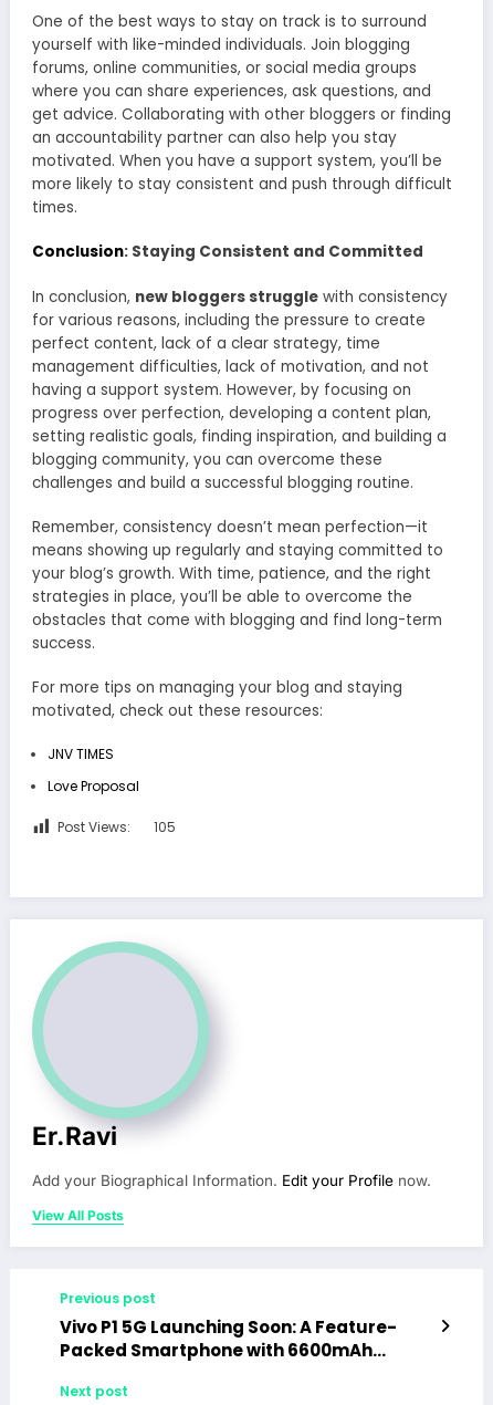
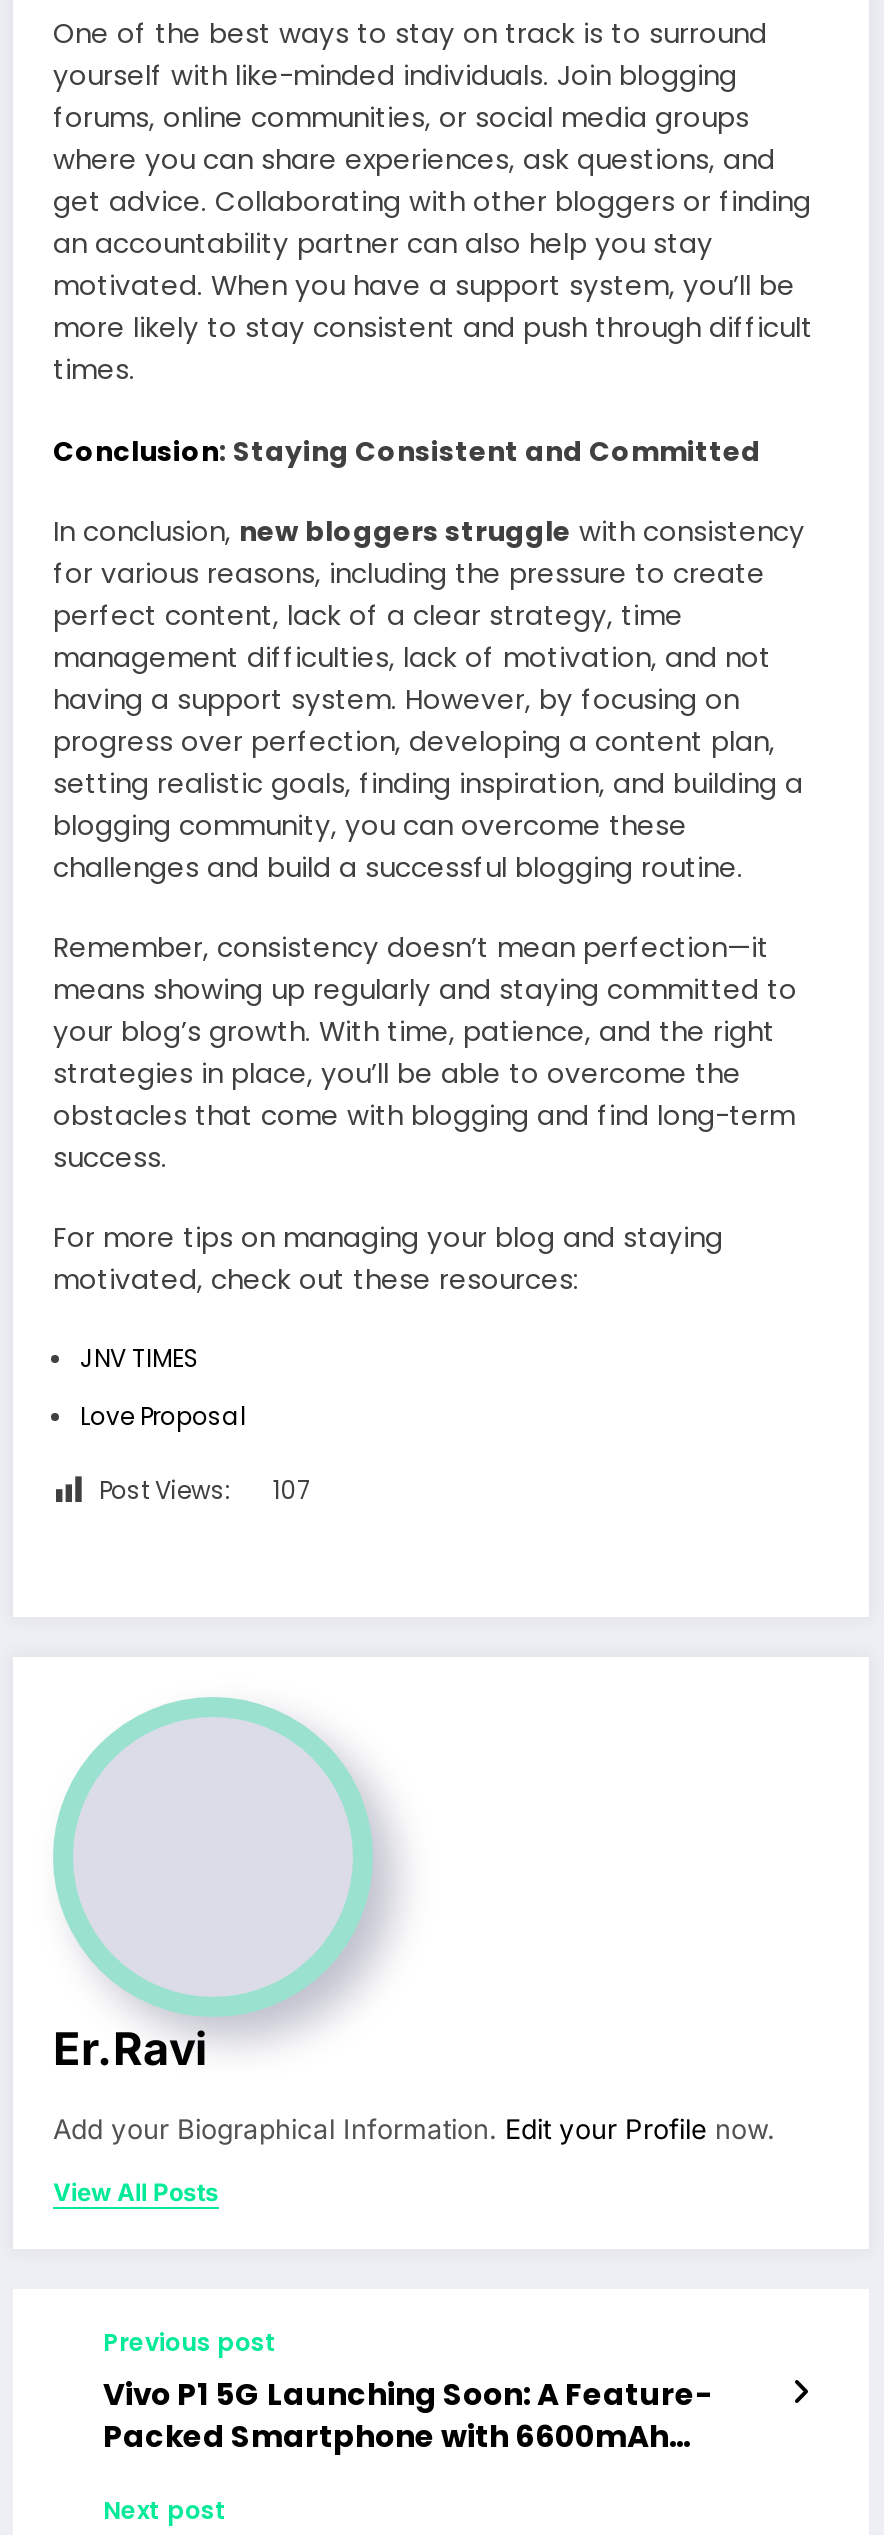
- Post Views: 105
+ Post Views: 107
